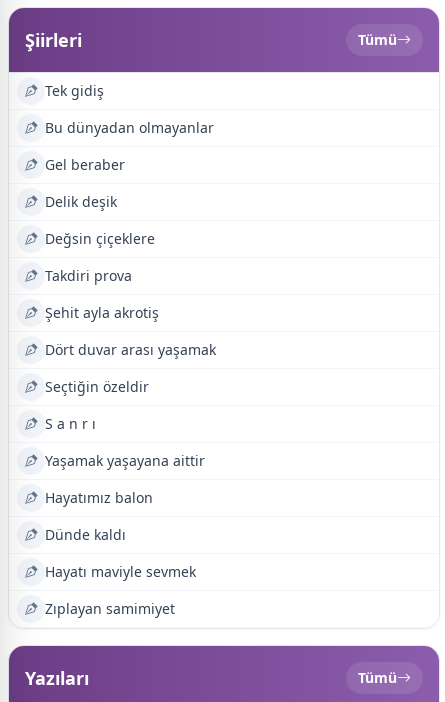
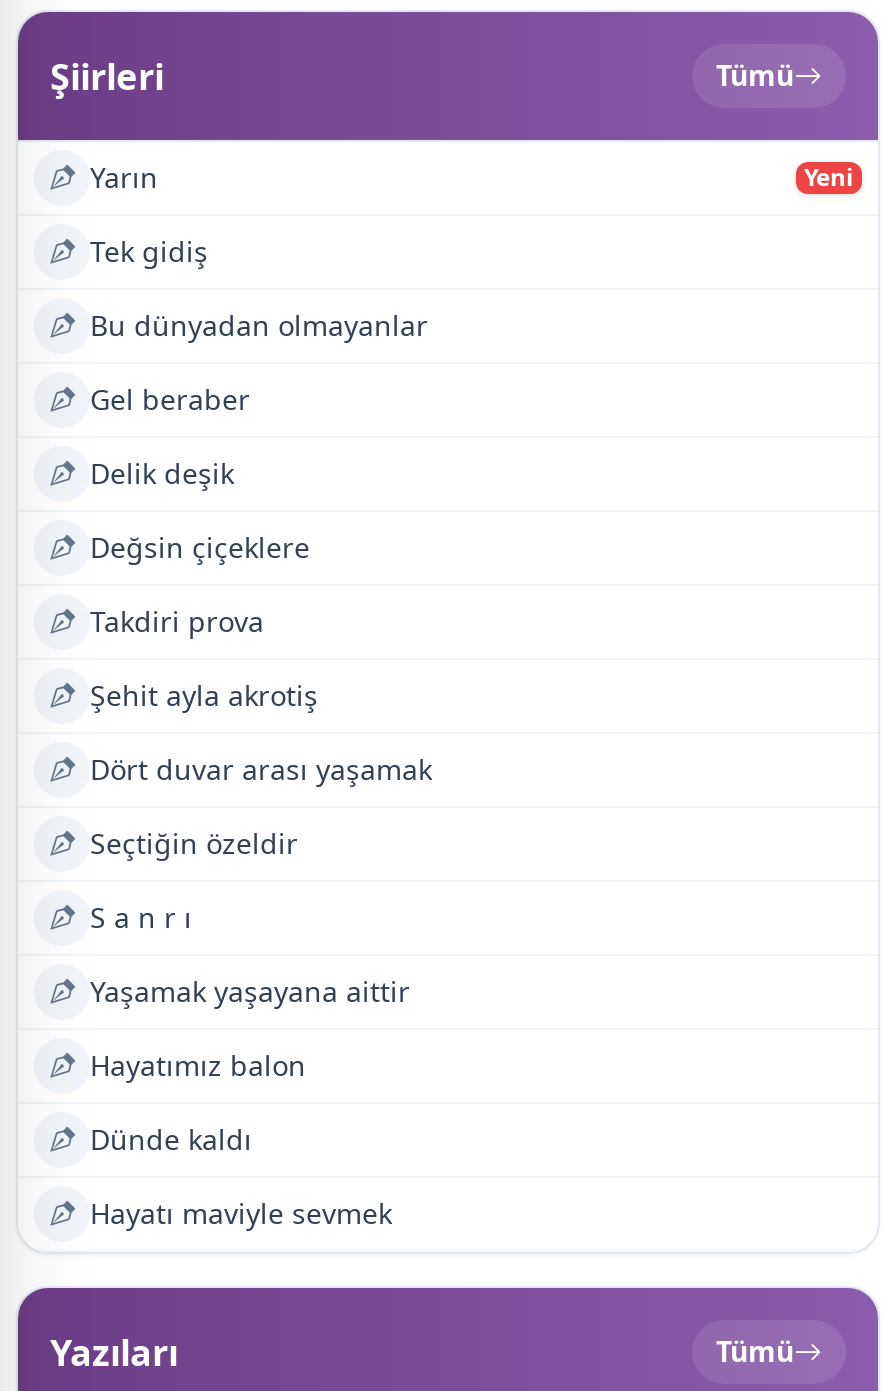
+ Yarın
+ Yeni

moved down: Tek gidiş | Bu dünyadan olmayanlar | Gel beraber | ... | Dünde kaldı | Hayatı maviyle sevmek

- Zıplayan samimiyet
